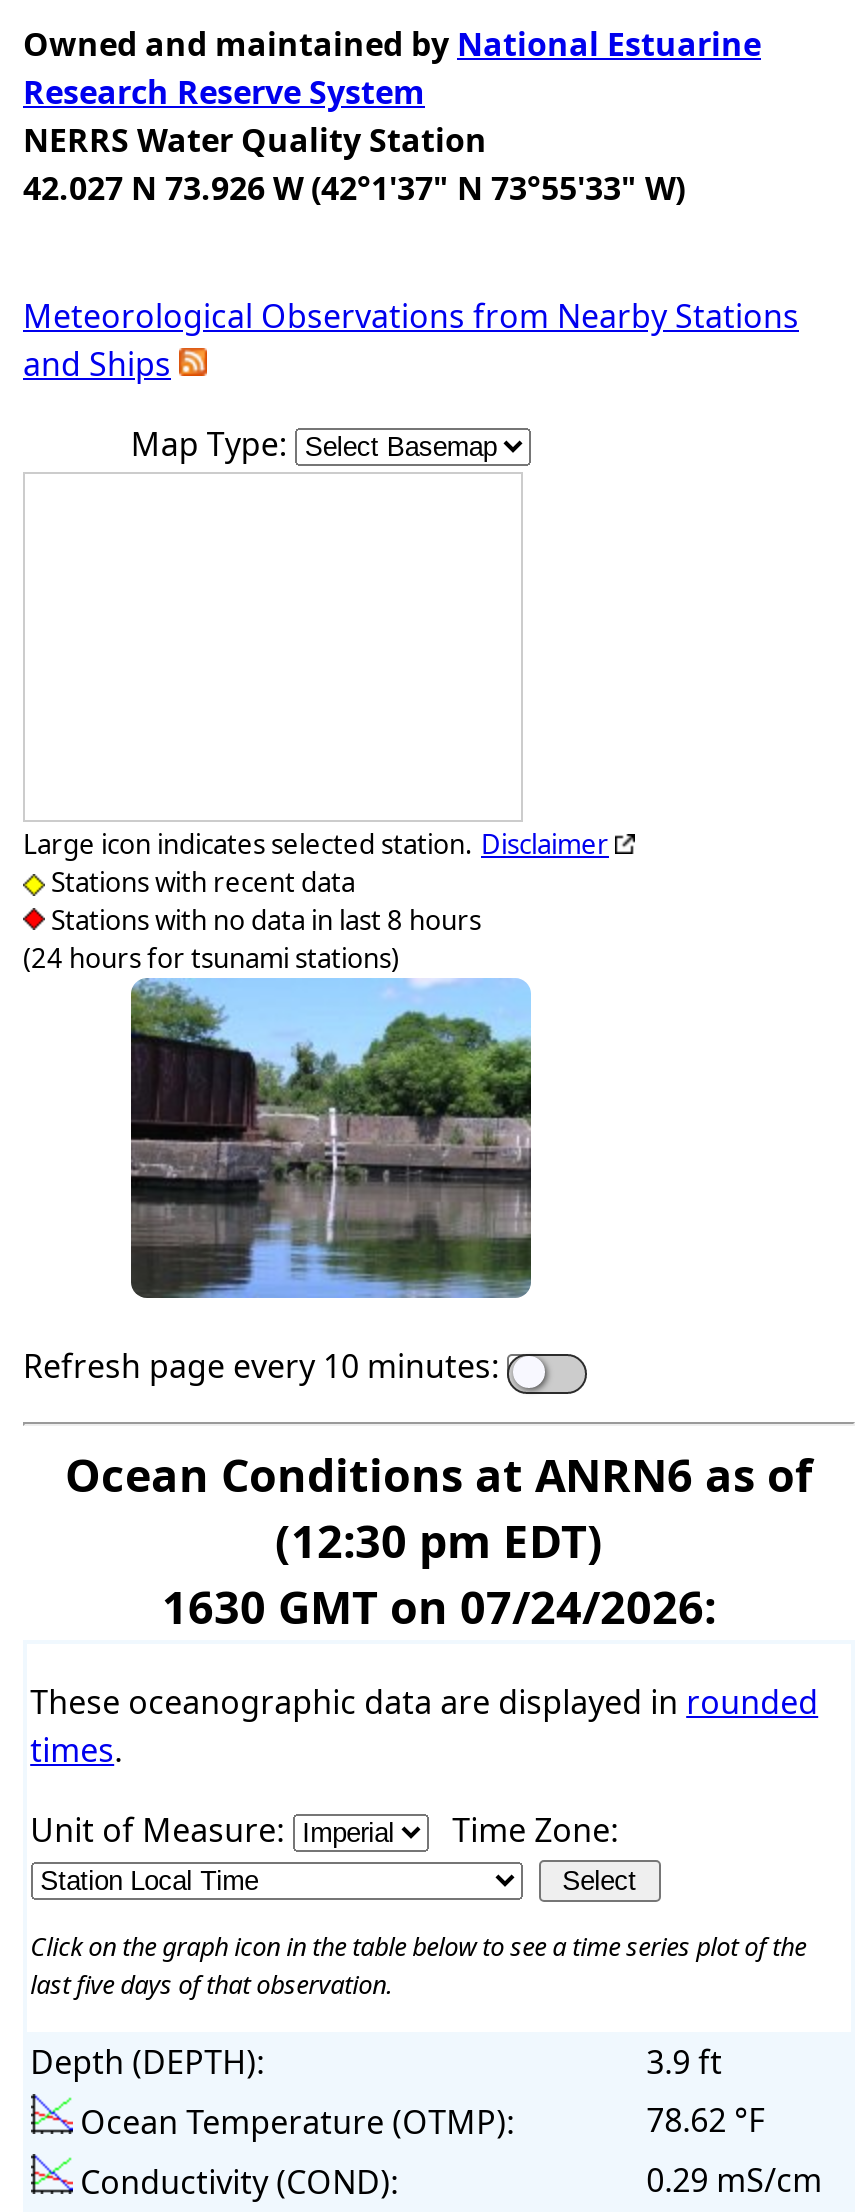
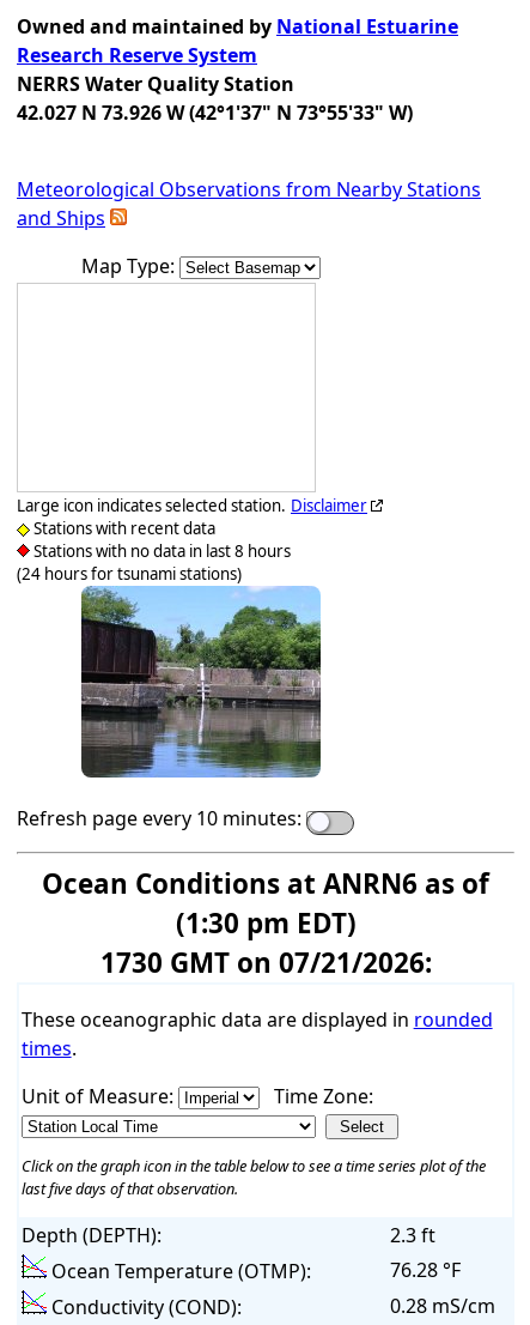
- (12:30 pm EDT)
+ (1:30 pm EDT)

- 1630 GMT on 07/24/2026:
+ 1730 GMT on 07/21/2026:

- 3.9 ft
+ 2.3 ft

- 78.62 °F
+ 76.28 °F

- 0.29 mS/cm
+ 0.28 mS/cm
